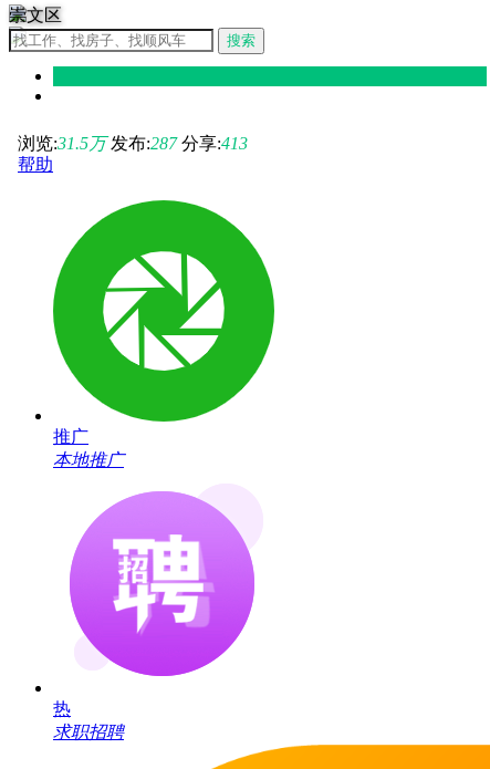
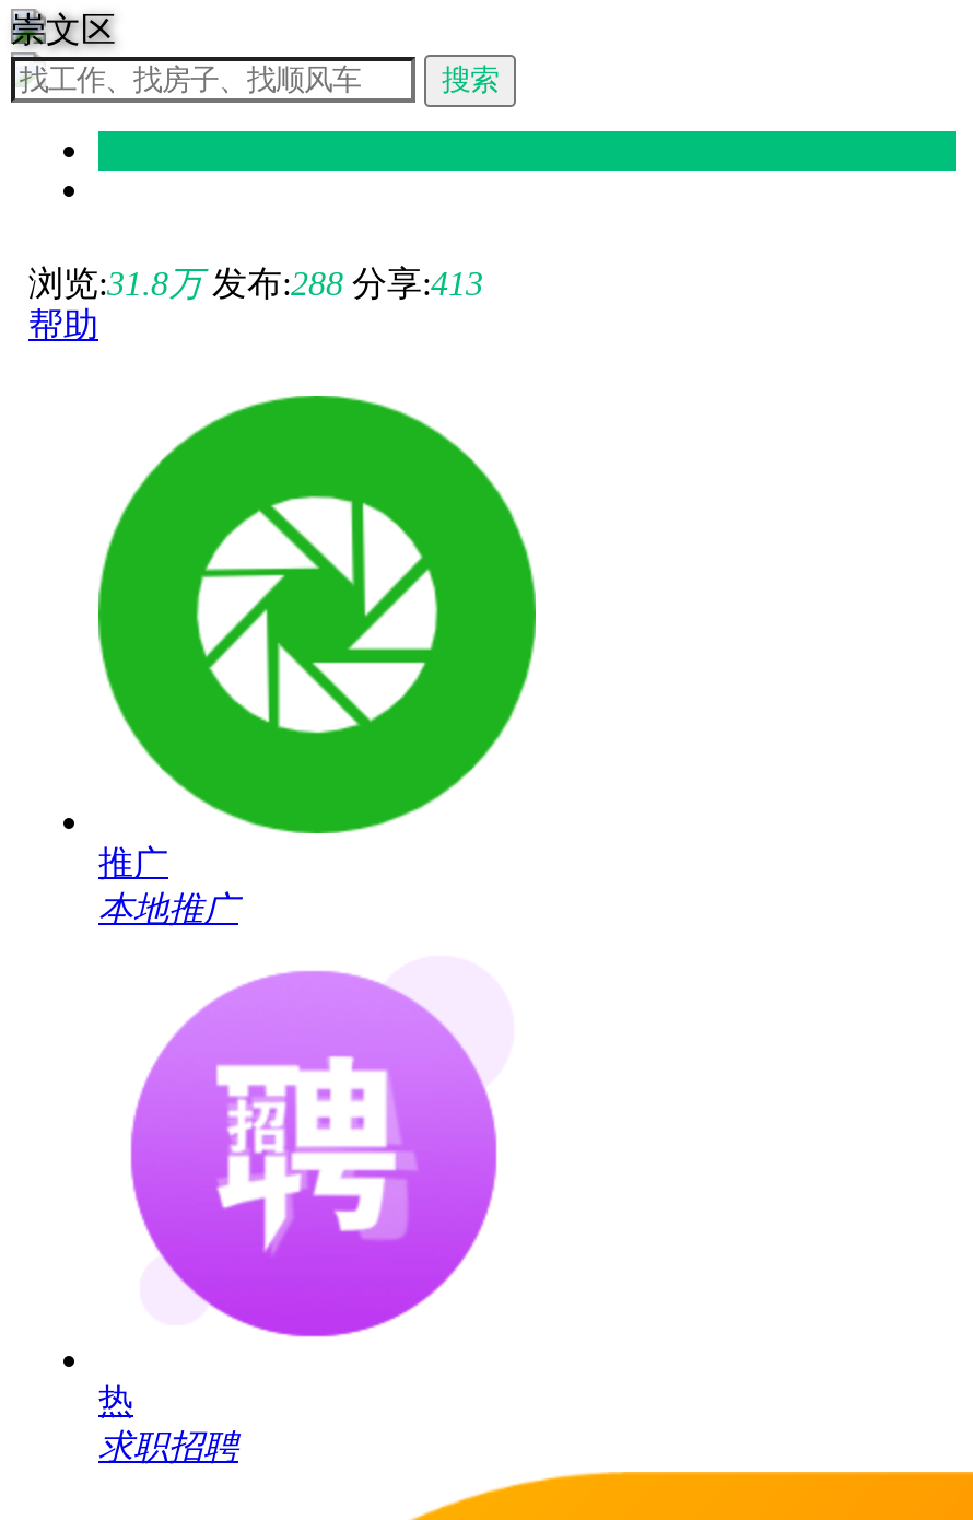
- 浏览:31.5万 发布:287 分享:413
+ 浏览:31.8万 发布:288 分享:413
